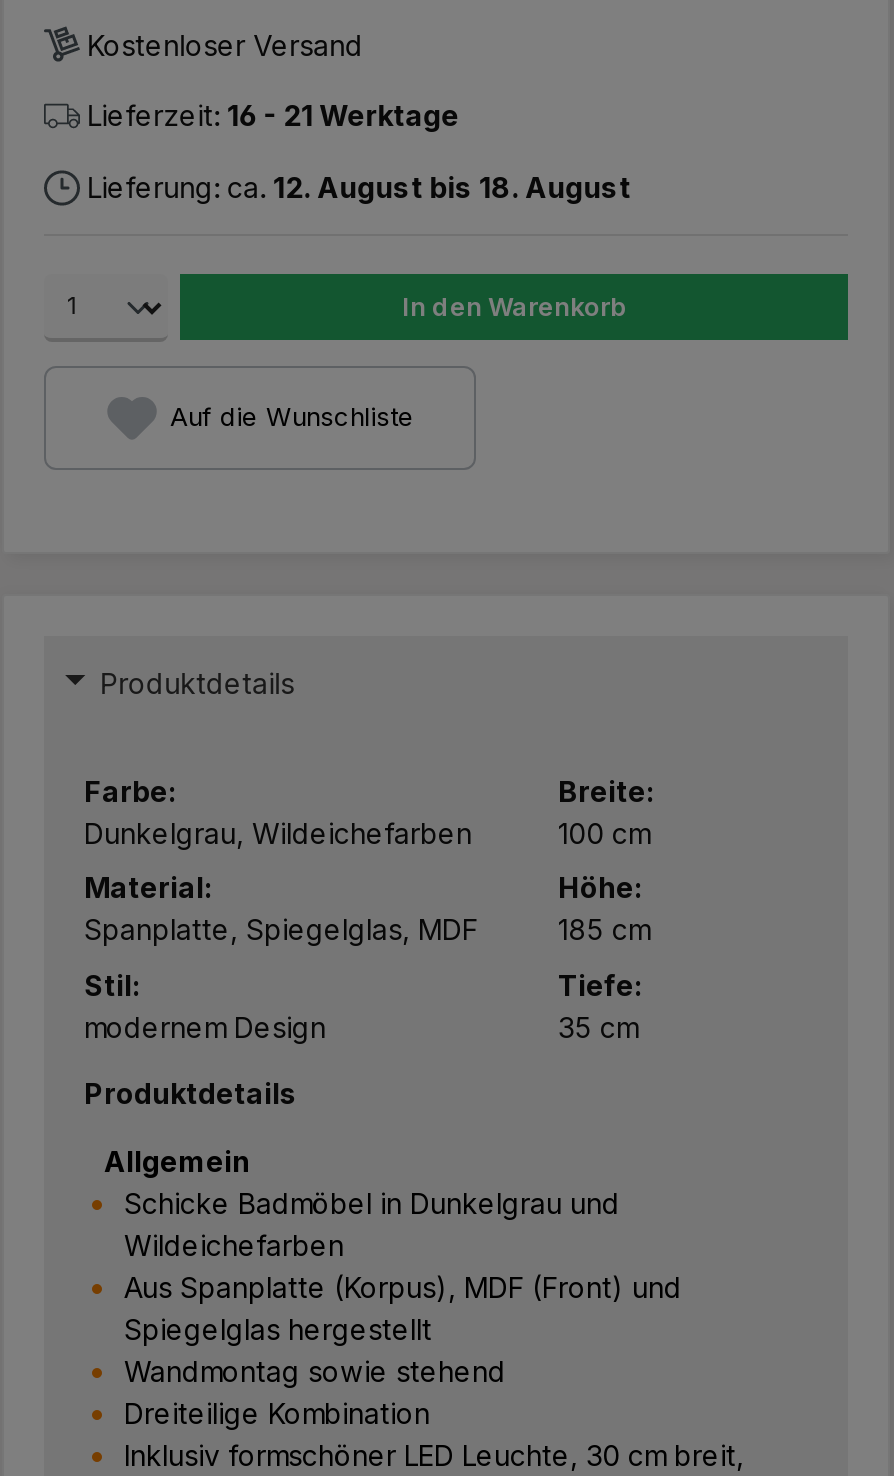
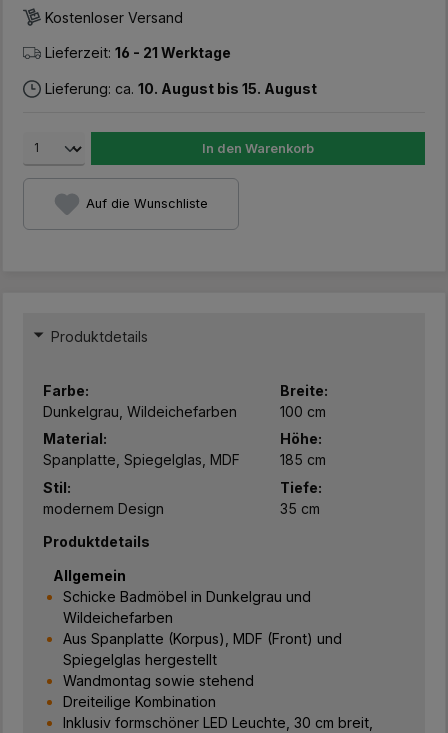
- Lieferung: ca. 12. August bis 18. August
+ Lieferung: ca. 10. August bis 15. August
